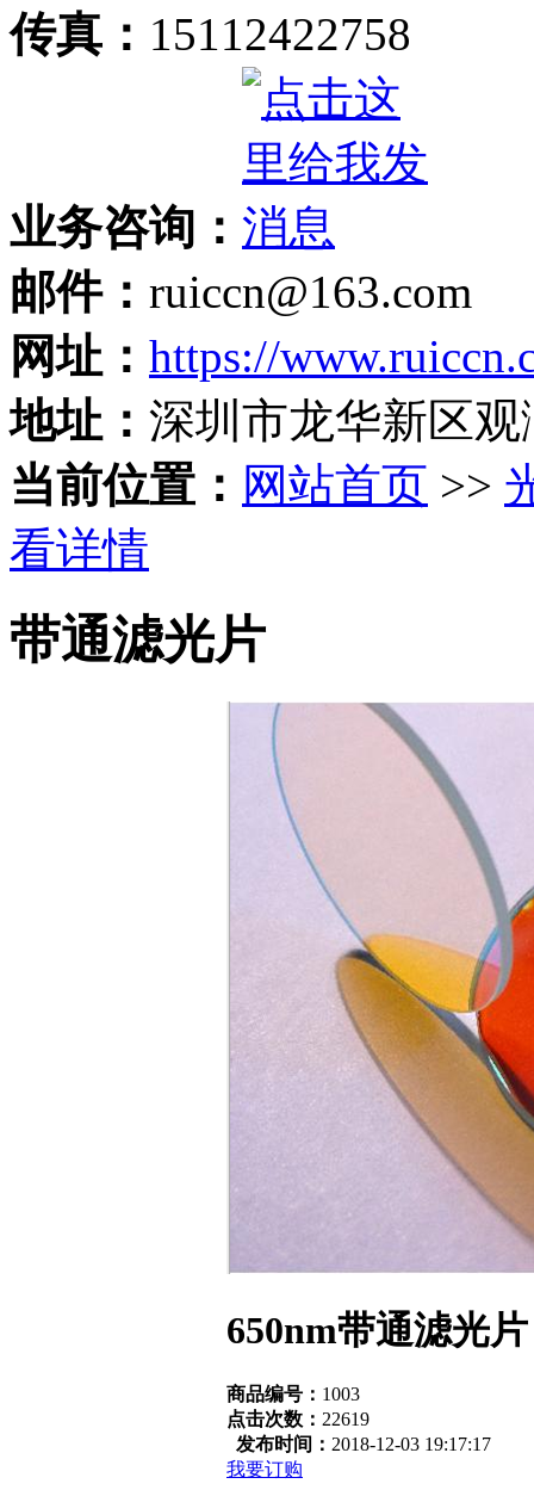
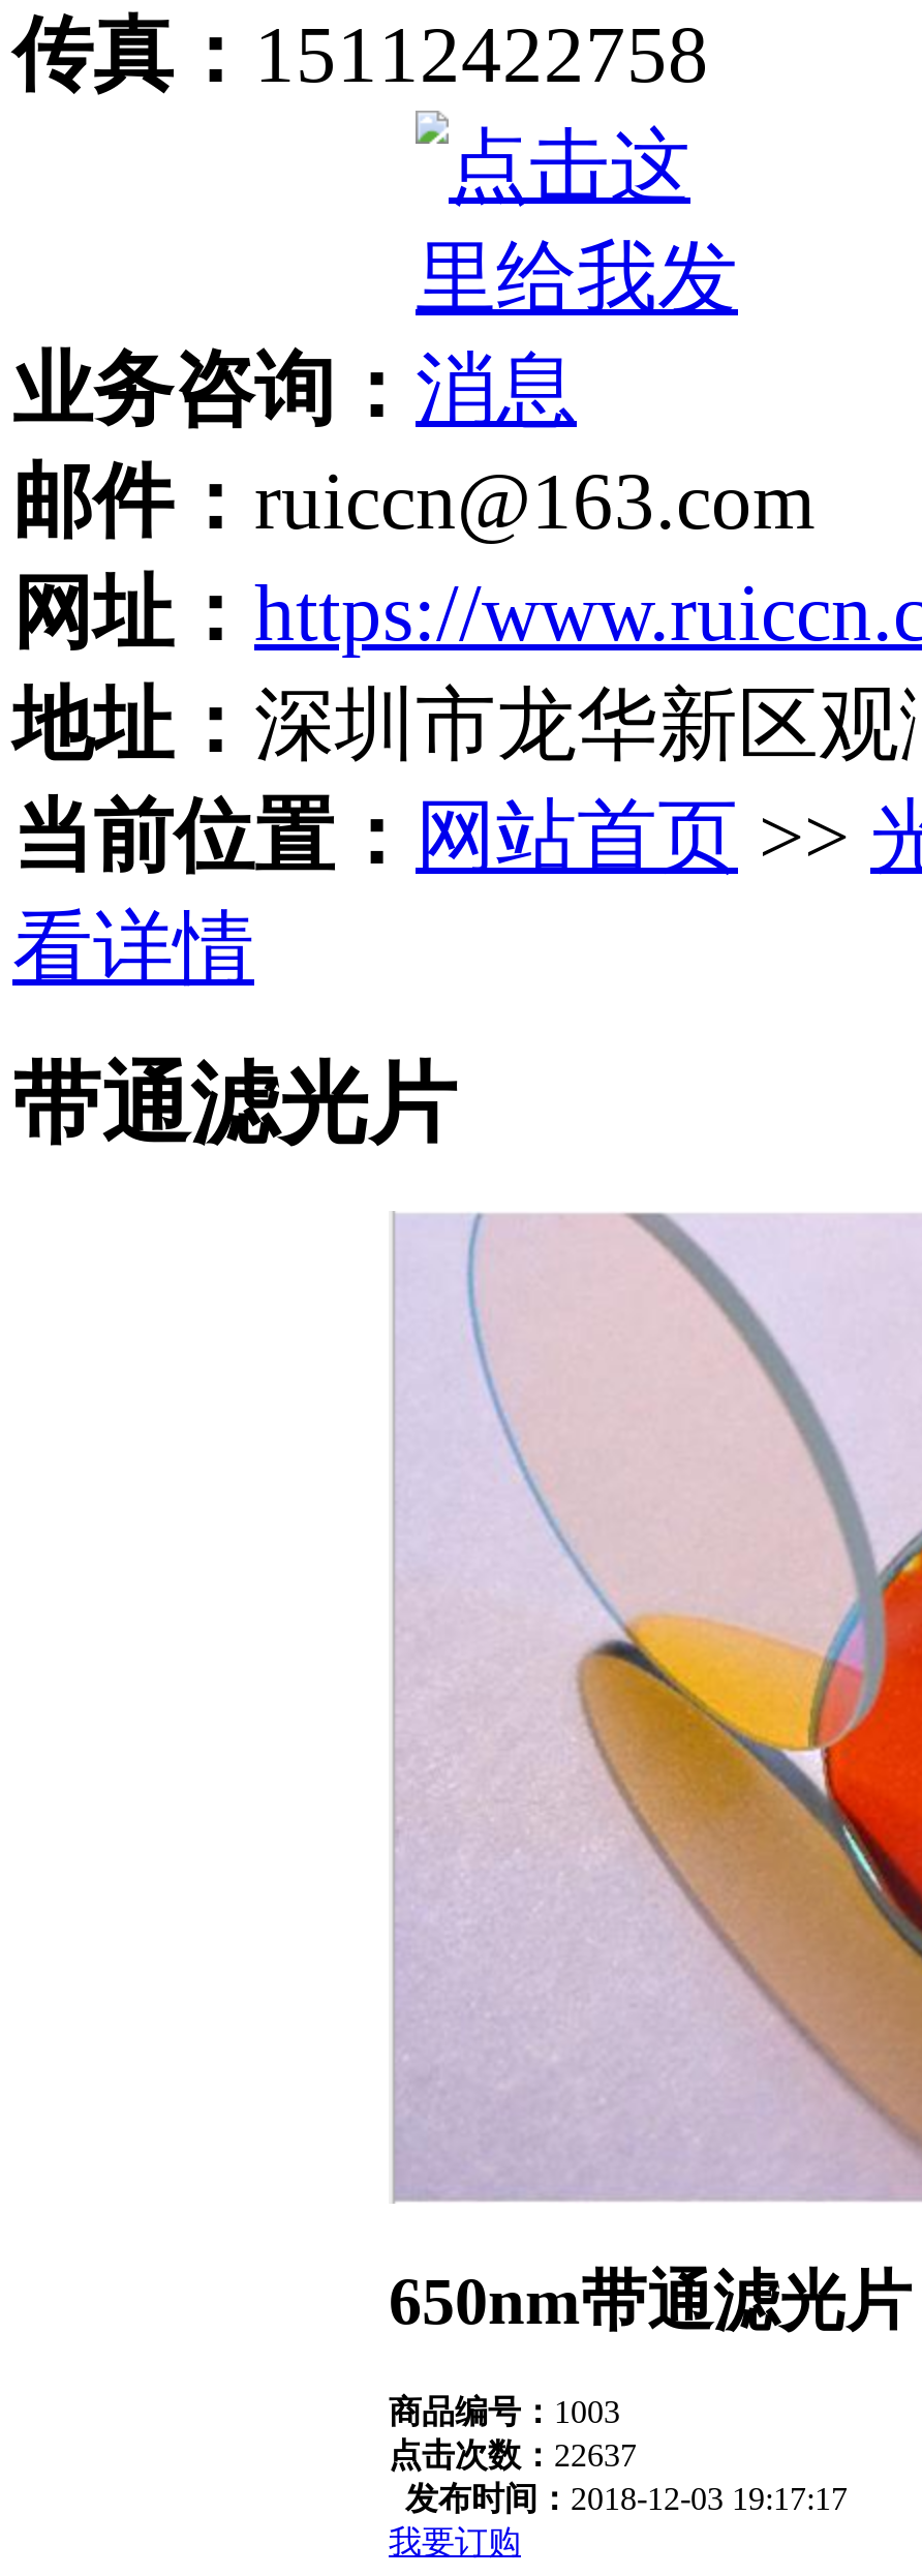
- 点击次数：22619
+ 点击次数：22637
